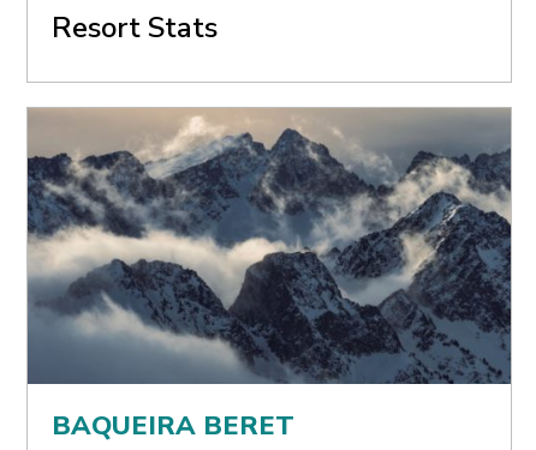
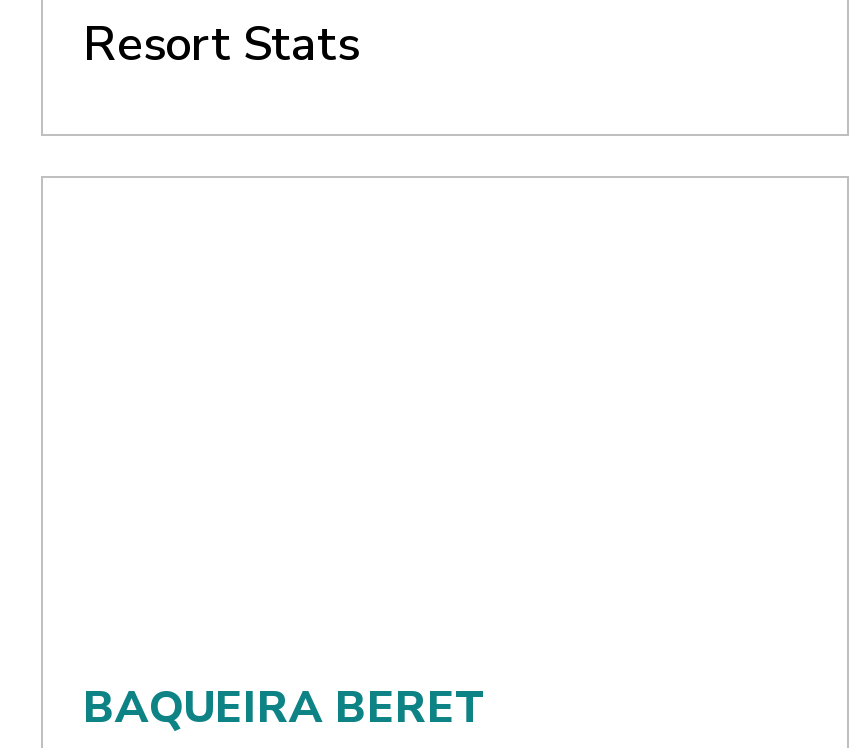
- [image]
